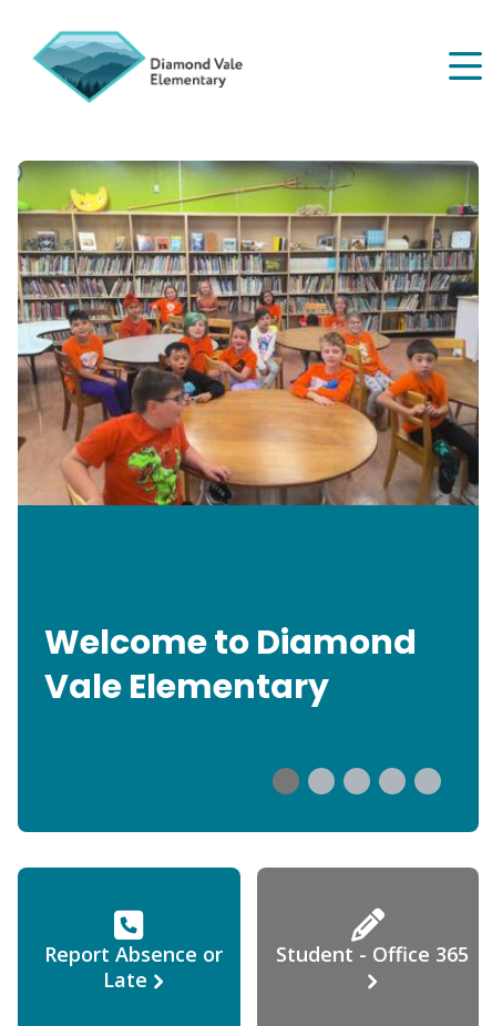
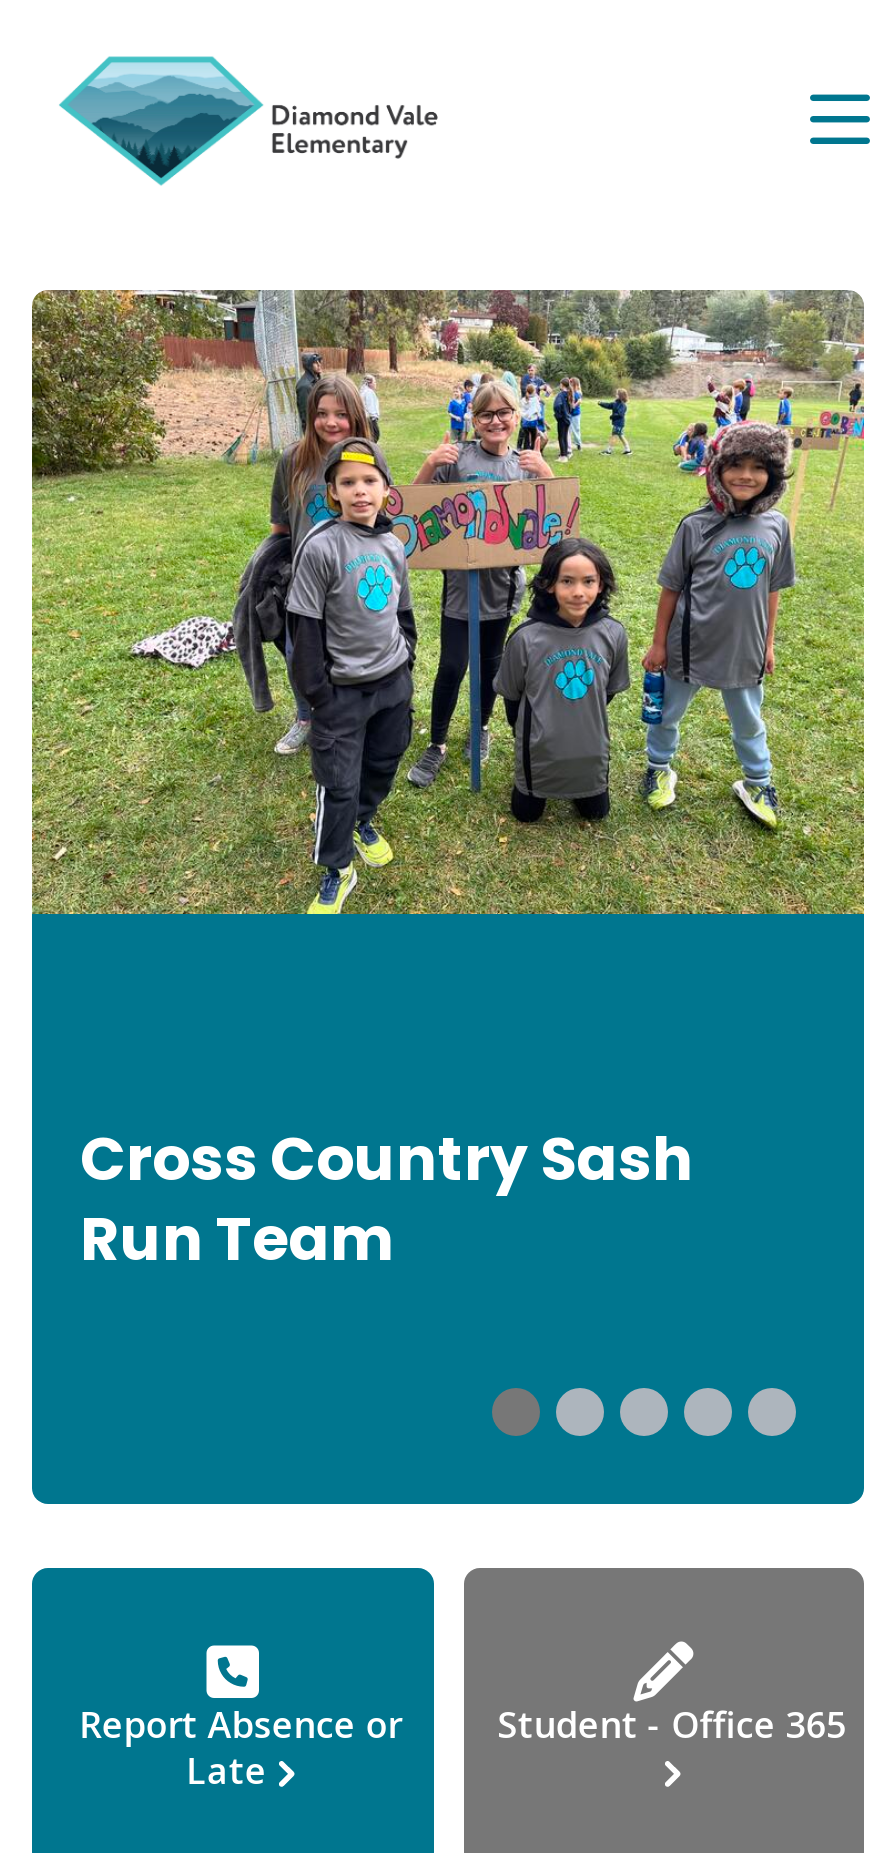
- [image]
+ [image]

- Welcome to Diamond
- Vale Elementary
+ Cross Country Sash
+ Run Team
